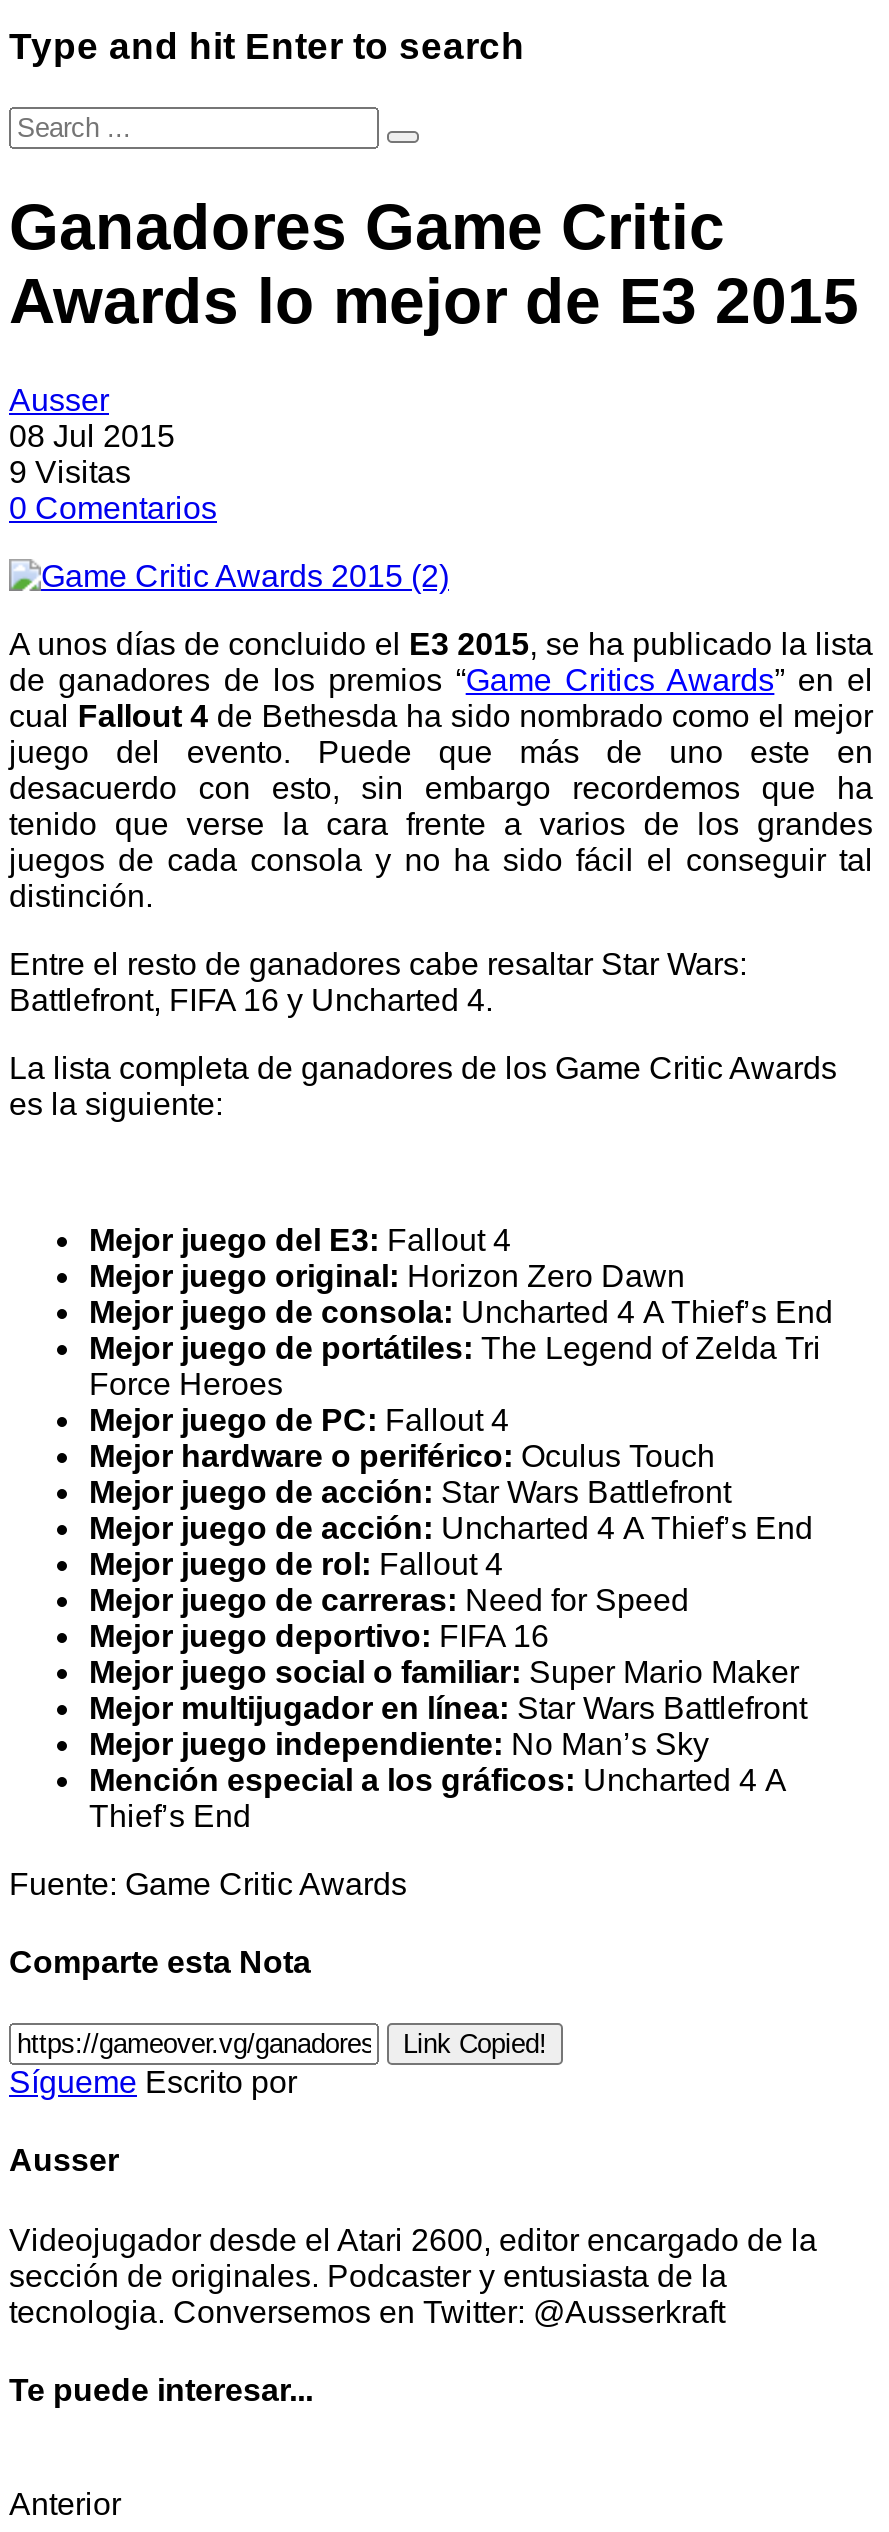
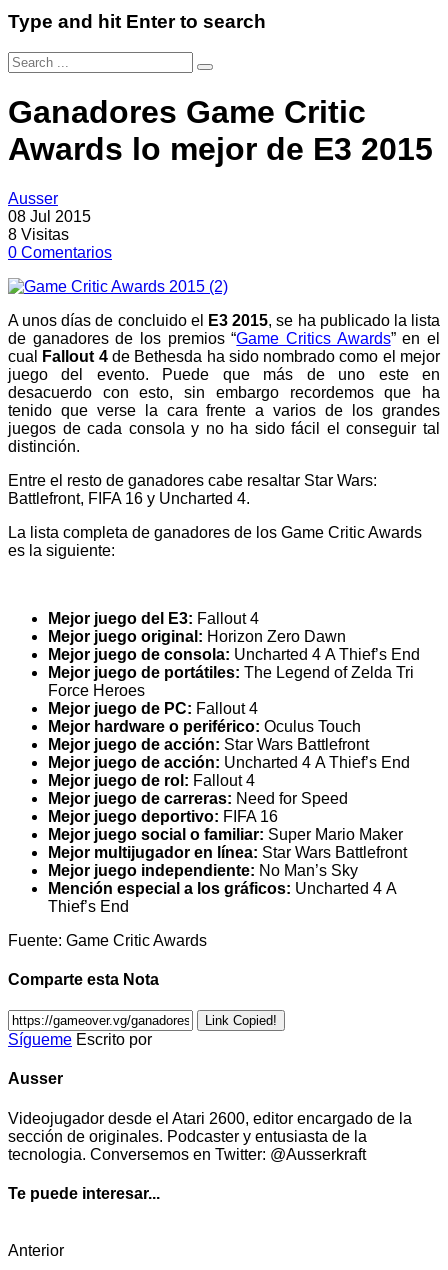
- 9 Visitas
+ 8 Visitas
